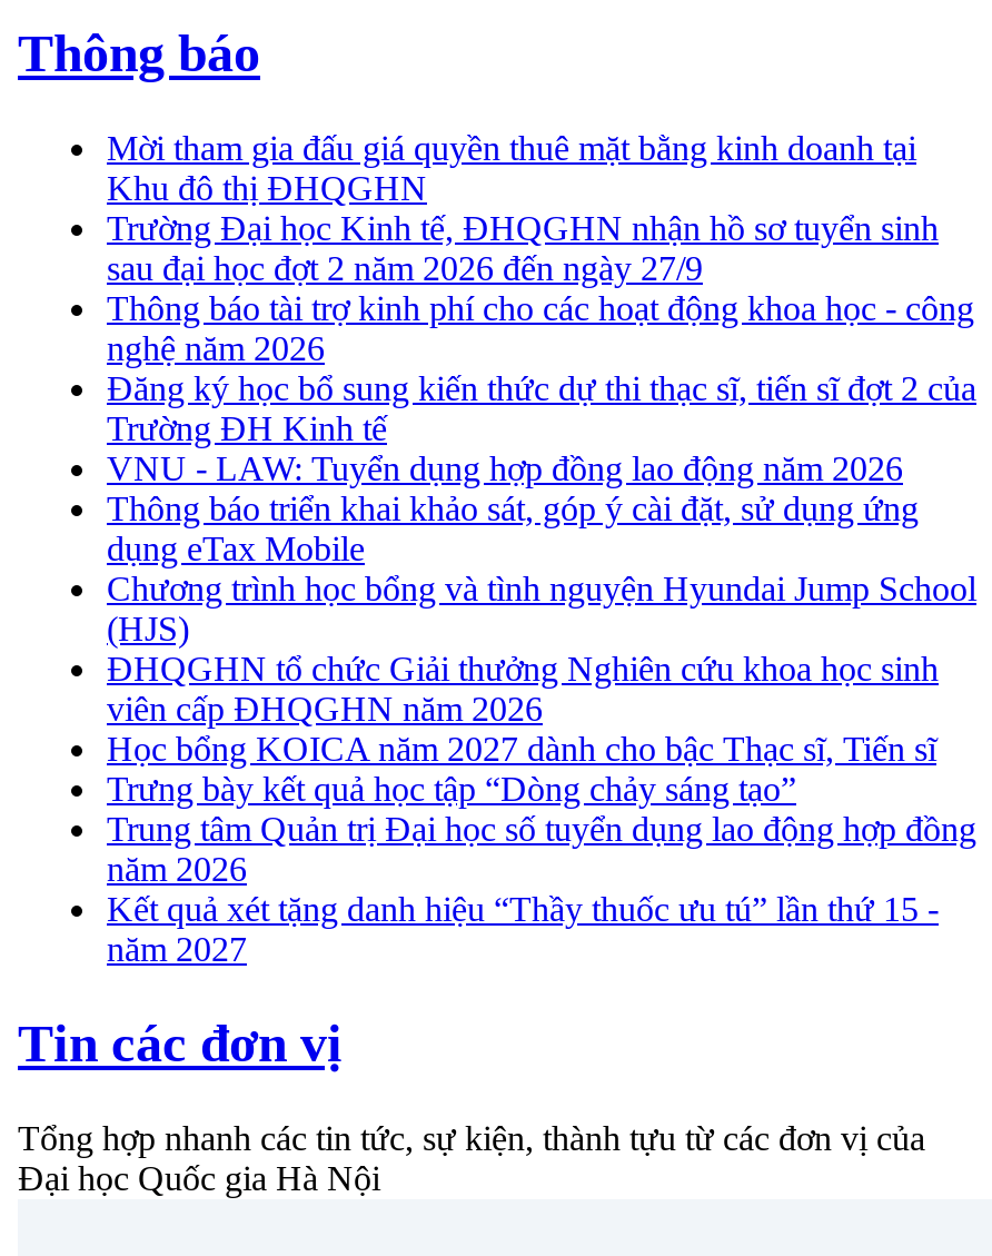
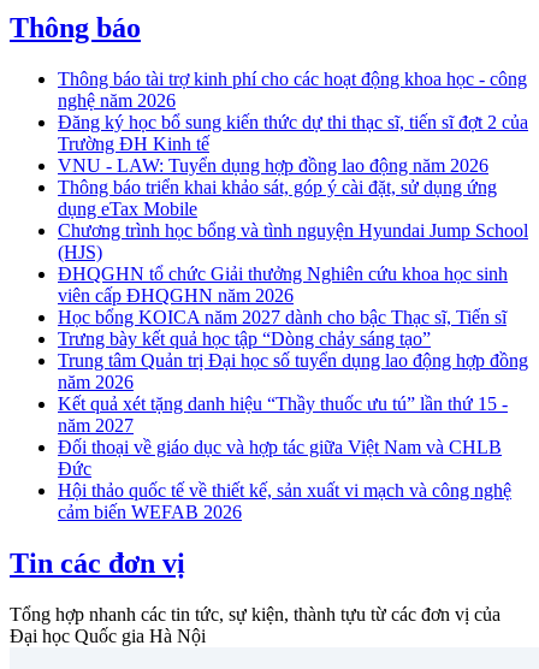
- Mời tham gia đấu giá quyền thuê mặt bằng kinh doanh tại
- Khu đô thị ĐHQGHN
- Trường Đại học Kinh tế, ĐHQGHN nhận hồ sơ tuyển sinh
- sau đại học đợt 2 năm 2026 đến ngày 27/9

moved up: Thông báo tài trợ kinh phí cho các hoạt động khoa học - công | nghệ năm 2026 | Đăng ký học bổ sung kiến thức dự thi thạc sĩ, tiến sĩ đợt 2 của | ... | Kết quả xét tặng danh hiệu “Thầy thuốc ưu tú” lần thứ 15 - | năm 2027

+ Đối thoại về giáo dục và hợp tác giữa Việt Nam và CHLB
+ Đức
+ Hội thảo quốc tế về thiết kế, sản xuất vi mạch và công nghệ
+ cảm biến WEFAB 2026
